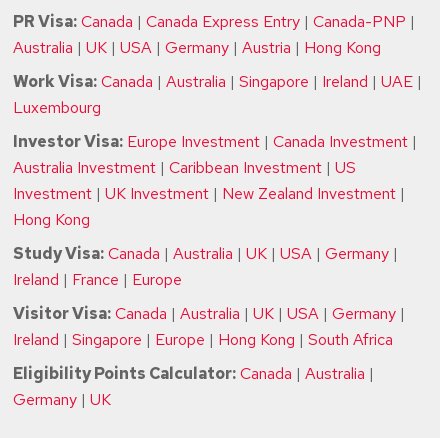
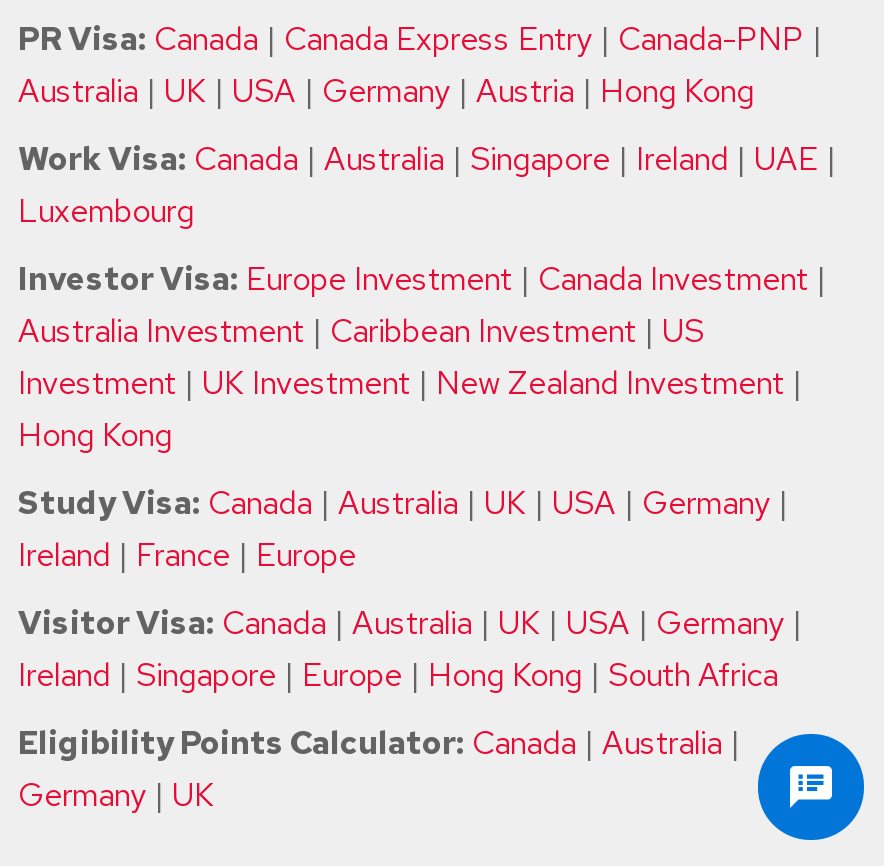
+ [image]
